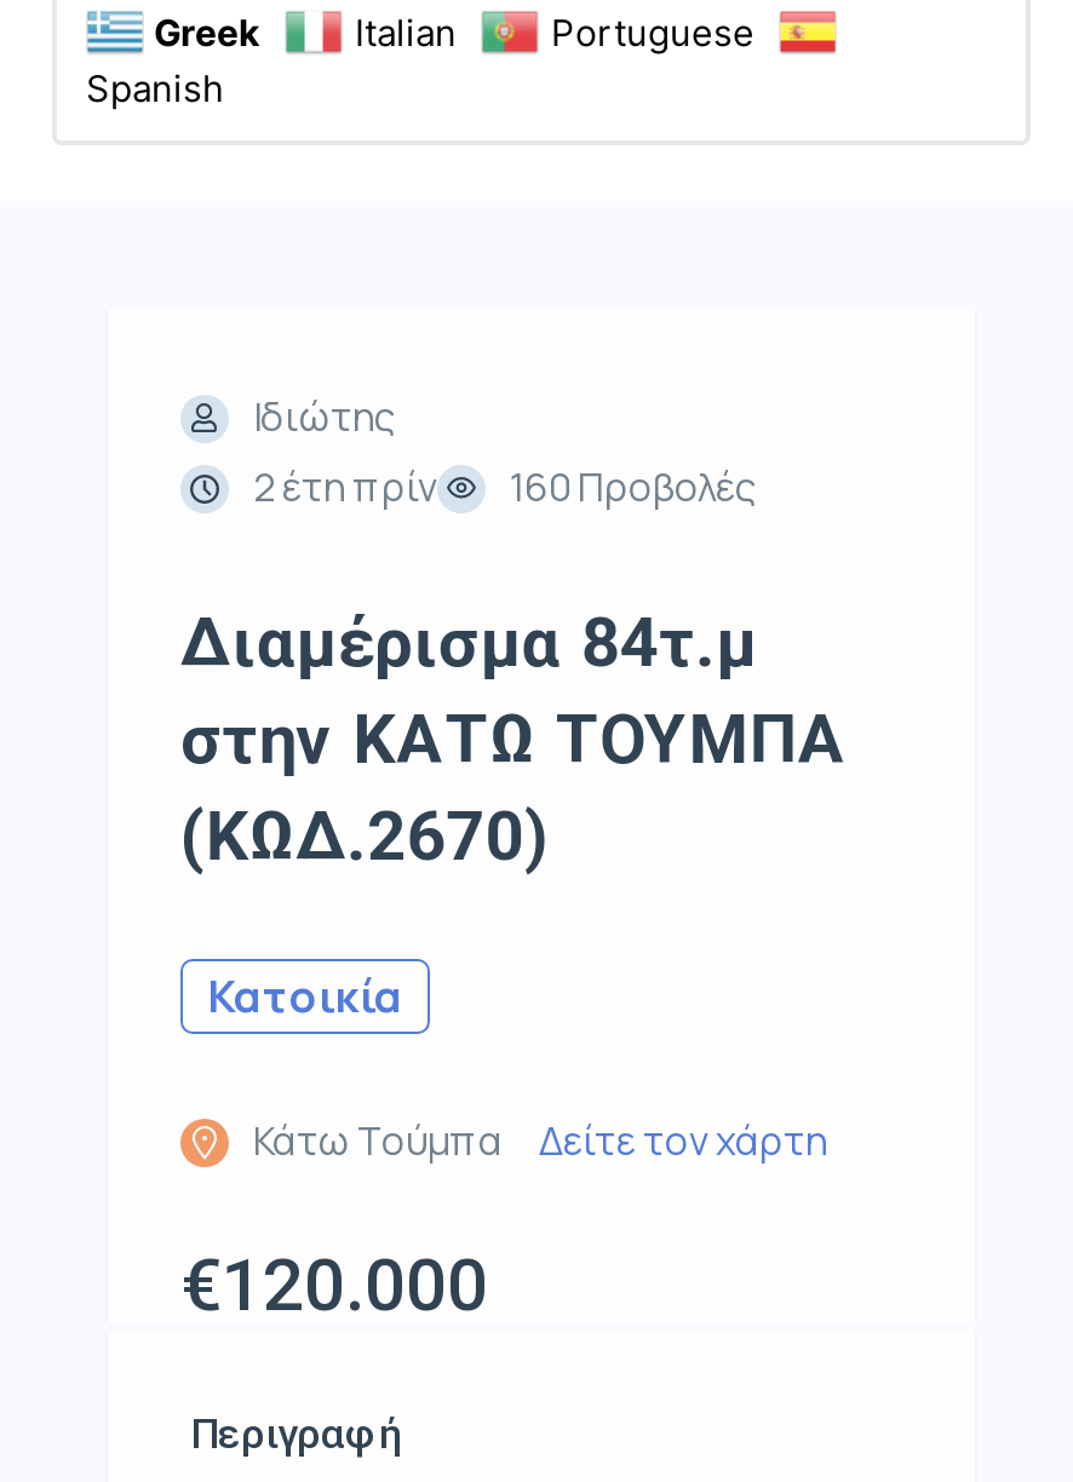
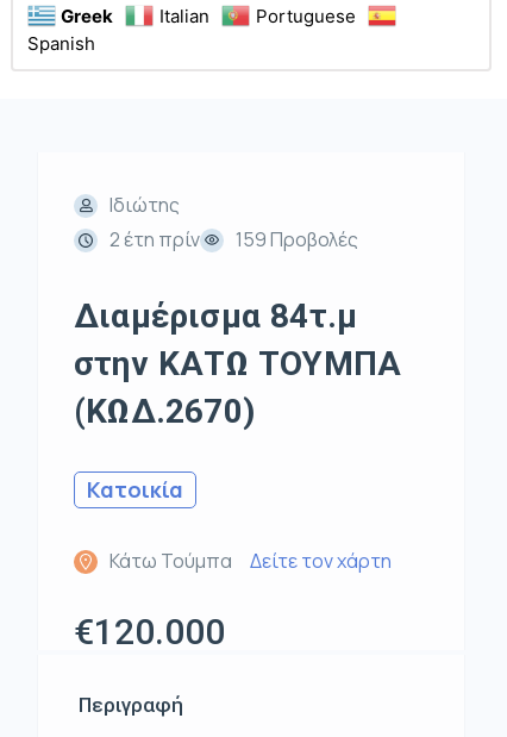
- 2 έτη πρίν 160 Προβολές
+ 2 έτη πρίν 159 Προβολές
